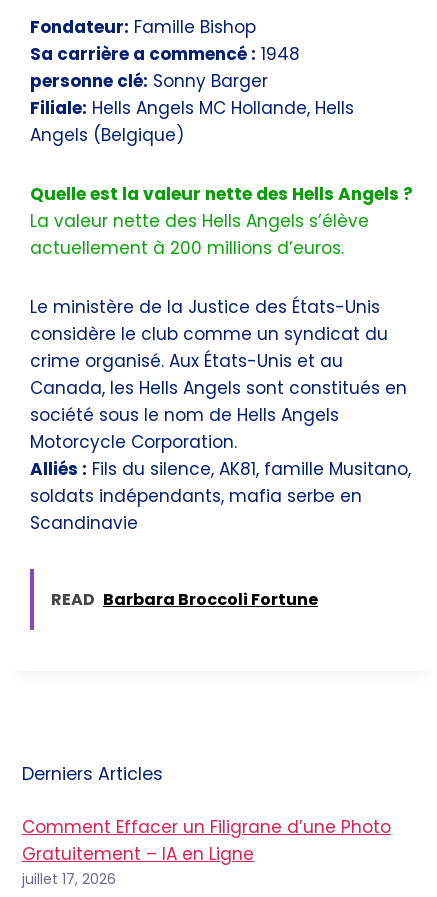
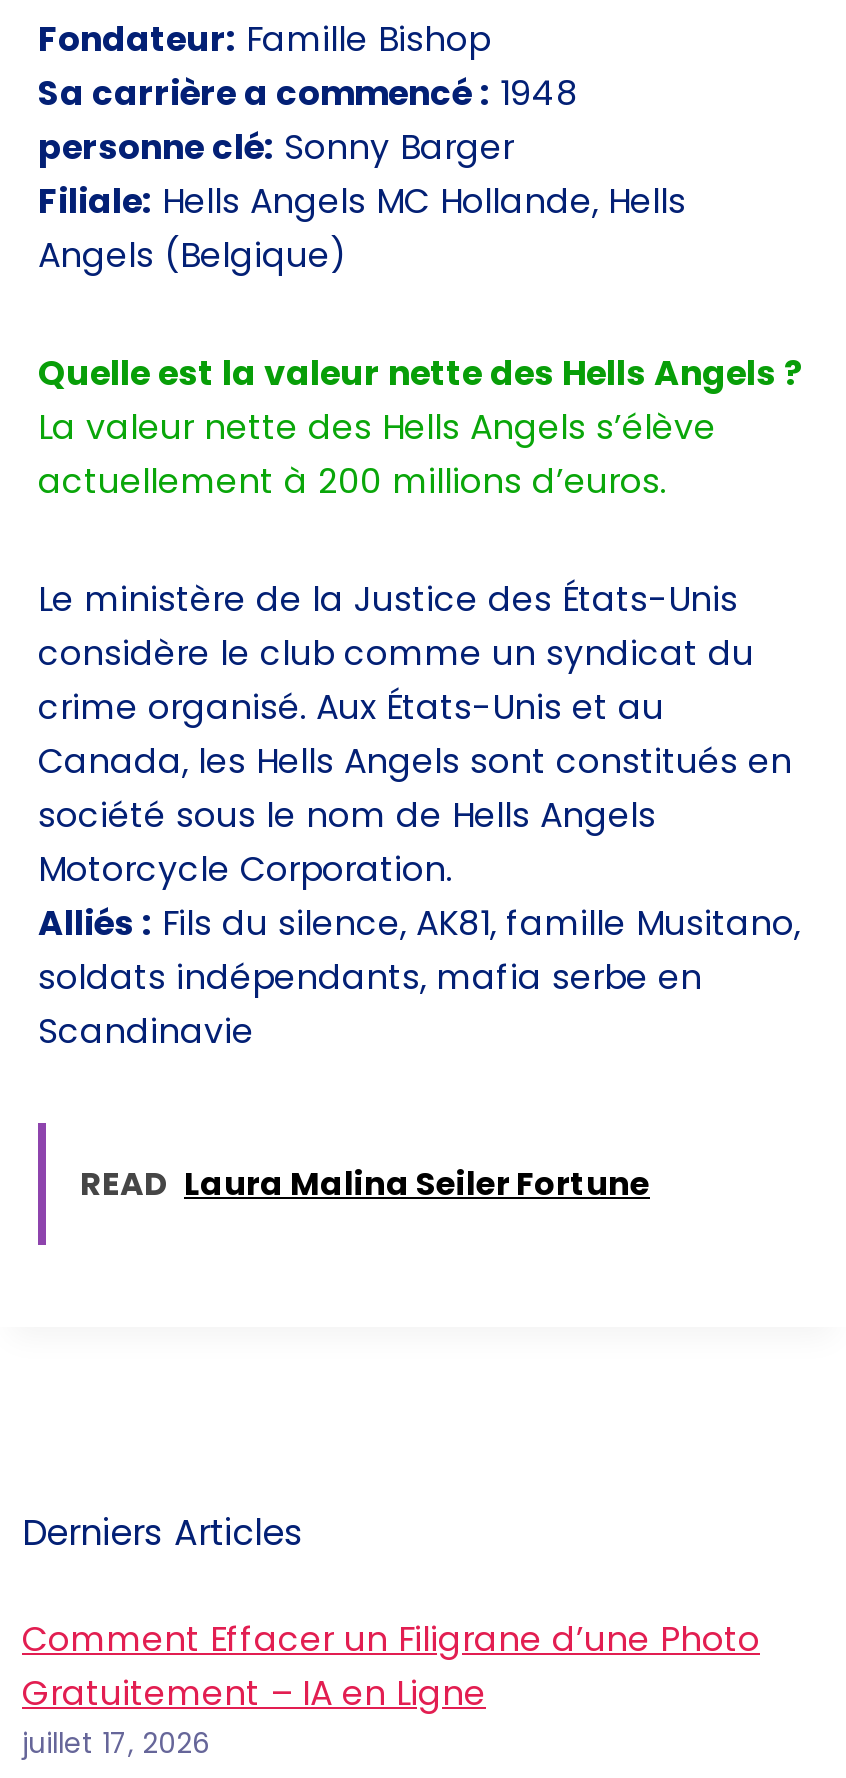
- READ Barbara Broccoli Fortune
+ READ Laura Malina Seiler Fortune
